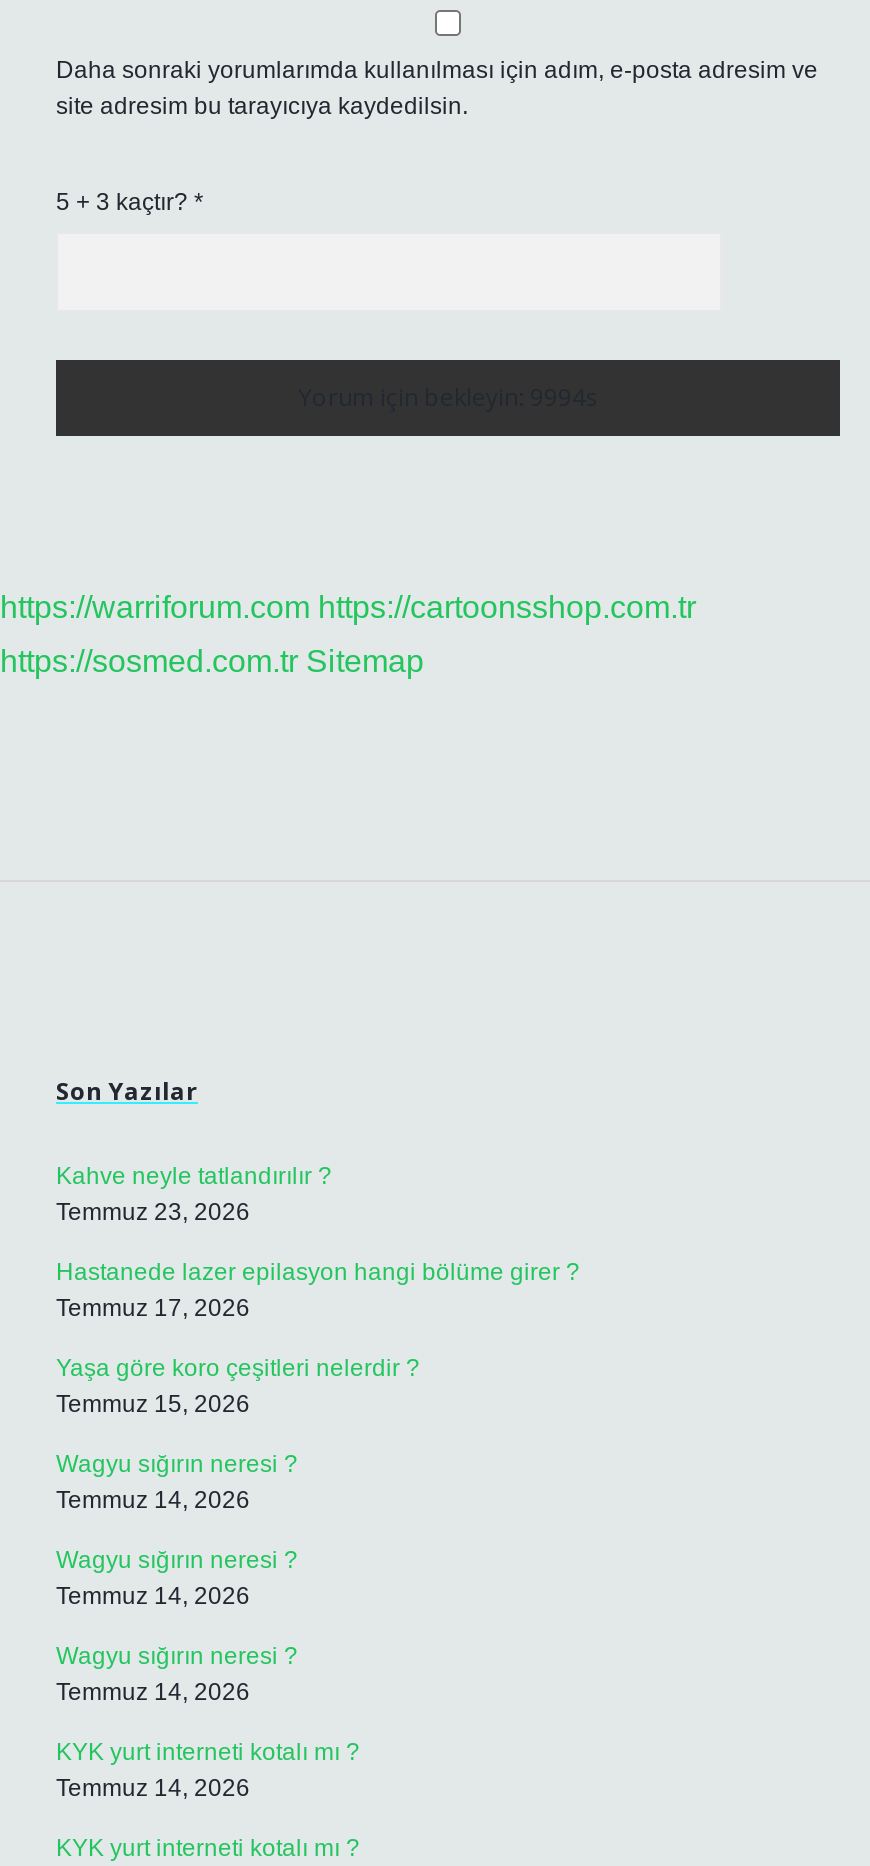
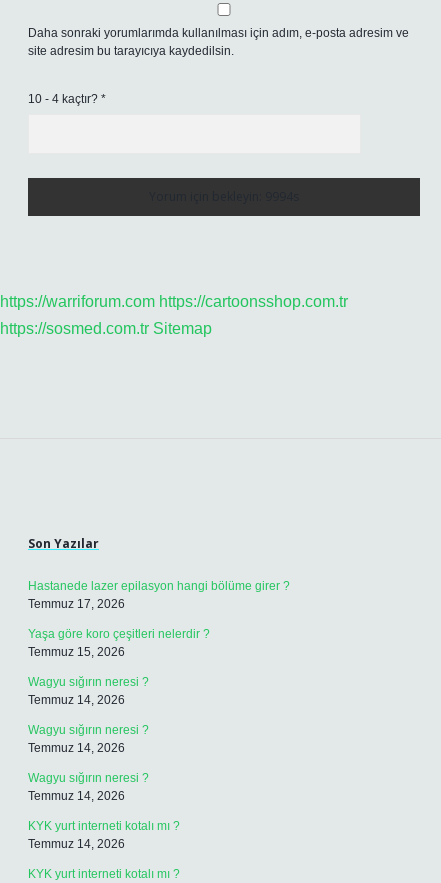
- 5 + 3 kaçtır? *
+ 10 - 4 kaçtır? *

- Kahve neyle tatlandırılır ?
- Temmuz 23, 2026
